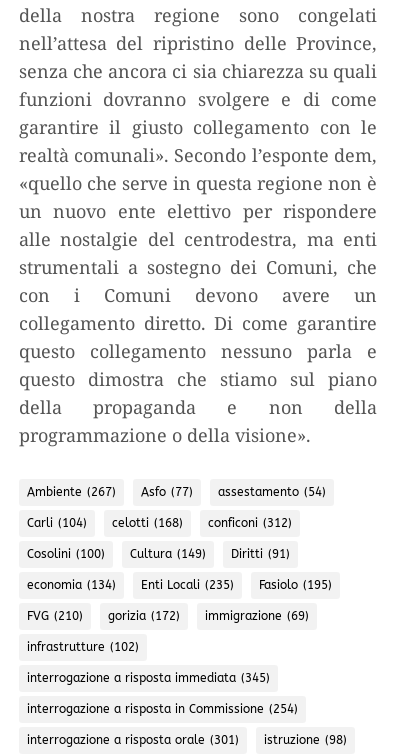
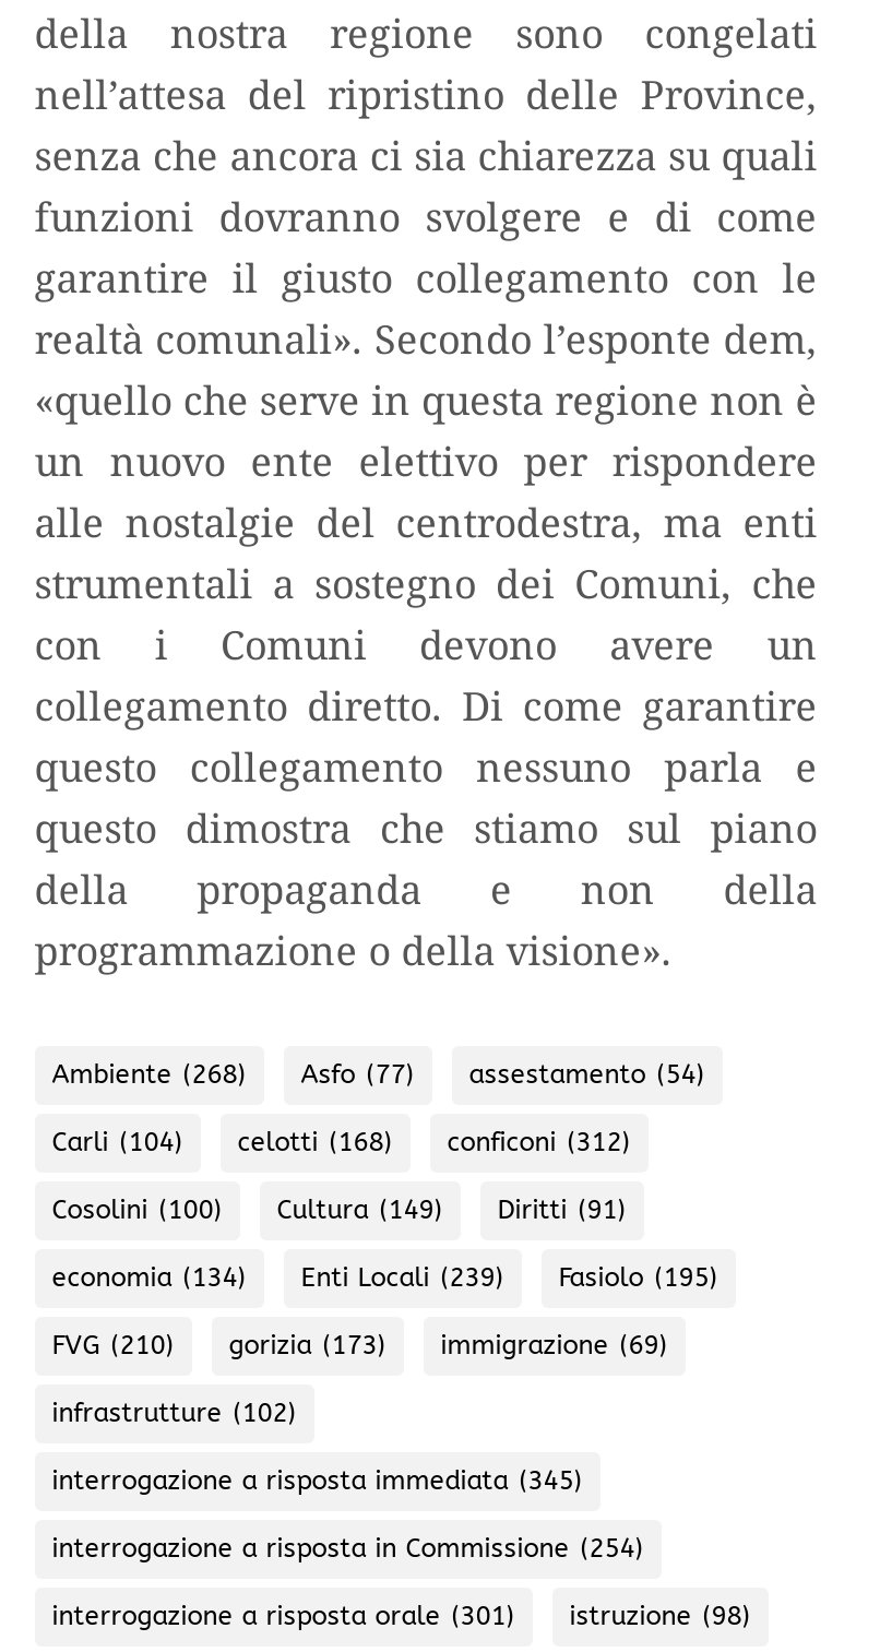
- Ambiente (267) Asfo (77) assestamento (54)
+ Ambiente (268) Asfo (77) assestamento (54)

- economia (134) Enti Locali (235) Fasiolo (195)
+ economia (134) Enti Locali (239) Fasiolo (195)

- FVG (210) gorizia (172) immigrazione (69)
+ FVG (210) gorizia (173) immigrazione (69)
